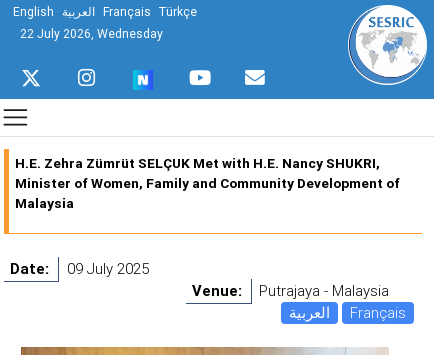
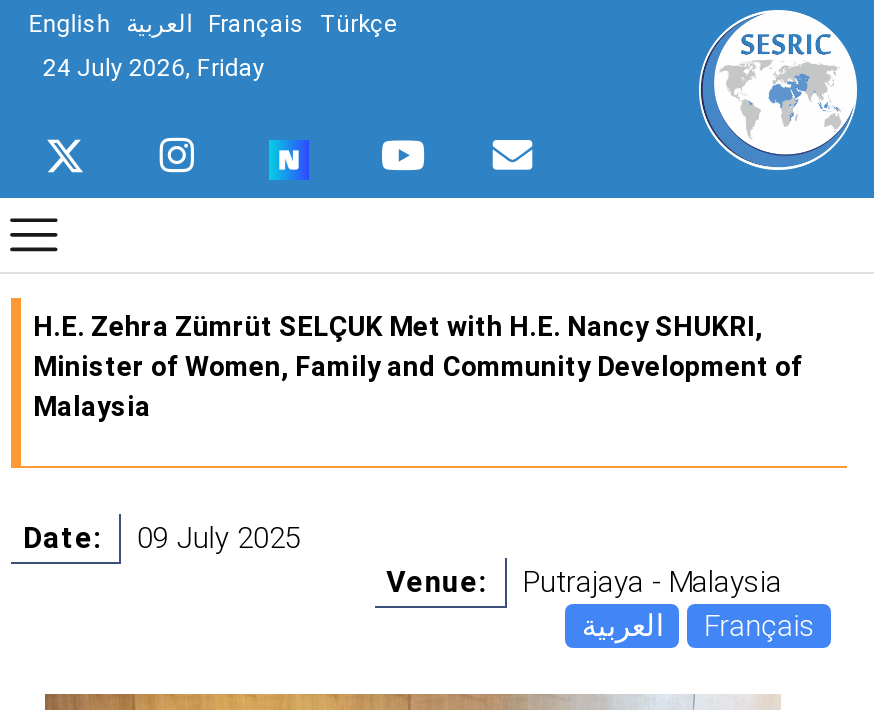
- 22 July 2026, Wednesday
+ 24 July 2026, Friday
